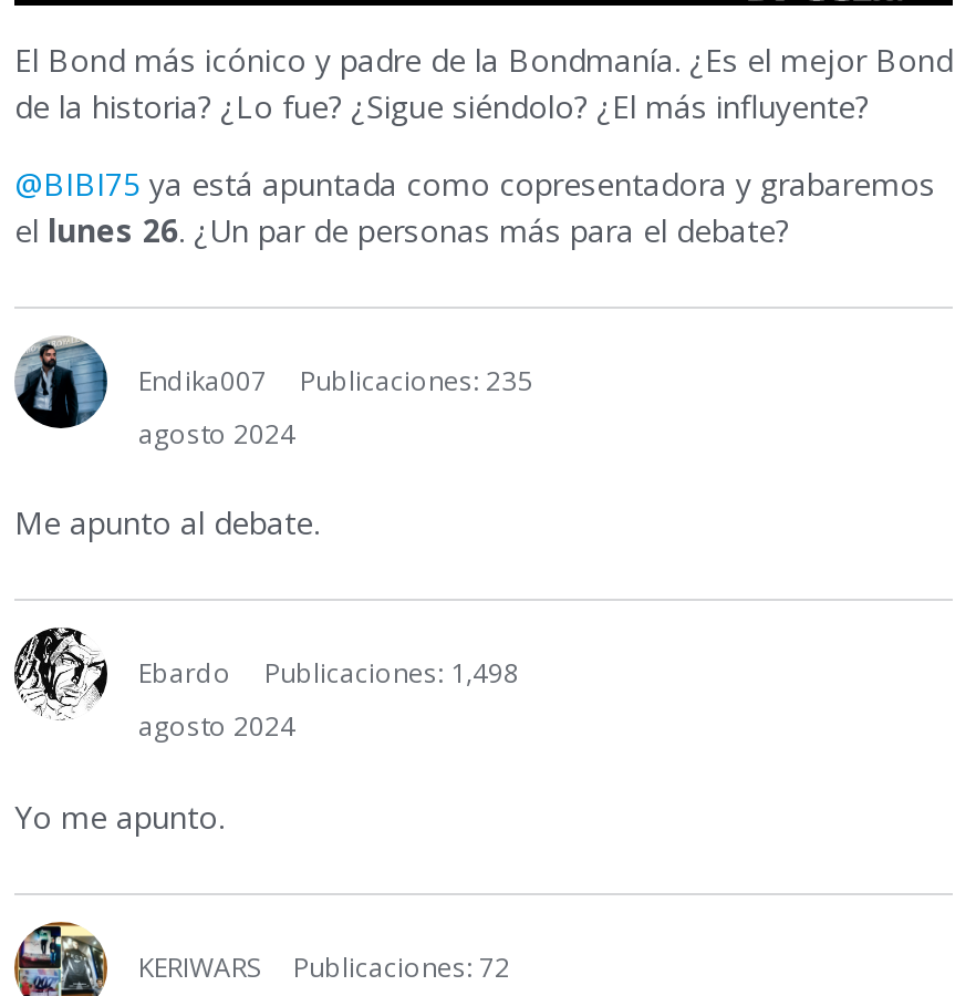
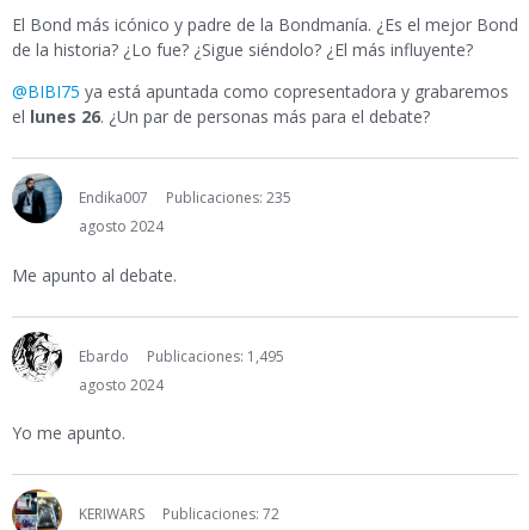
- Publicaciones: 1,498
+ Publicaciones: 1,495
